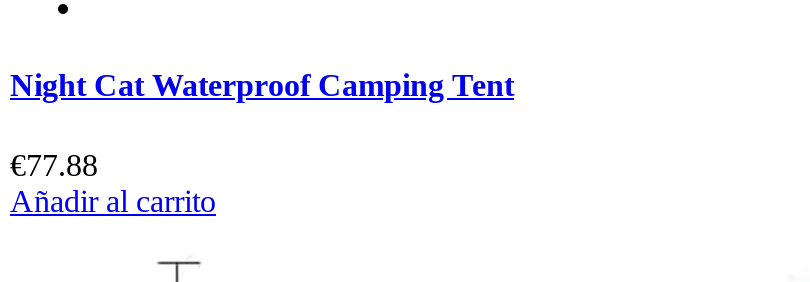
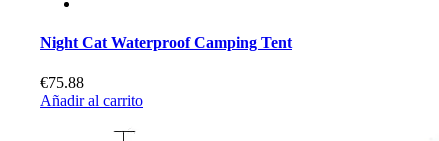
- €77.88
+ €75.88
